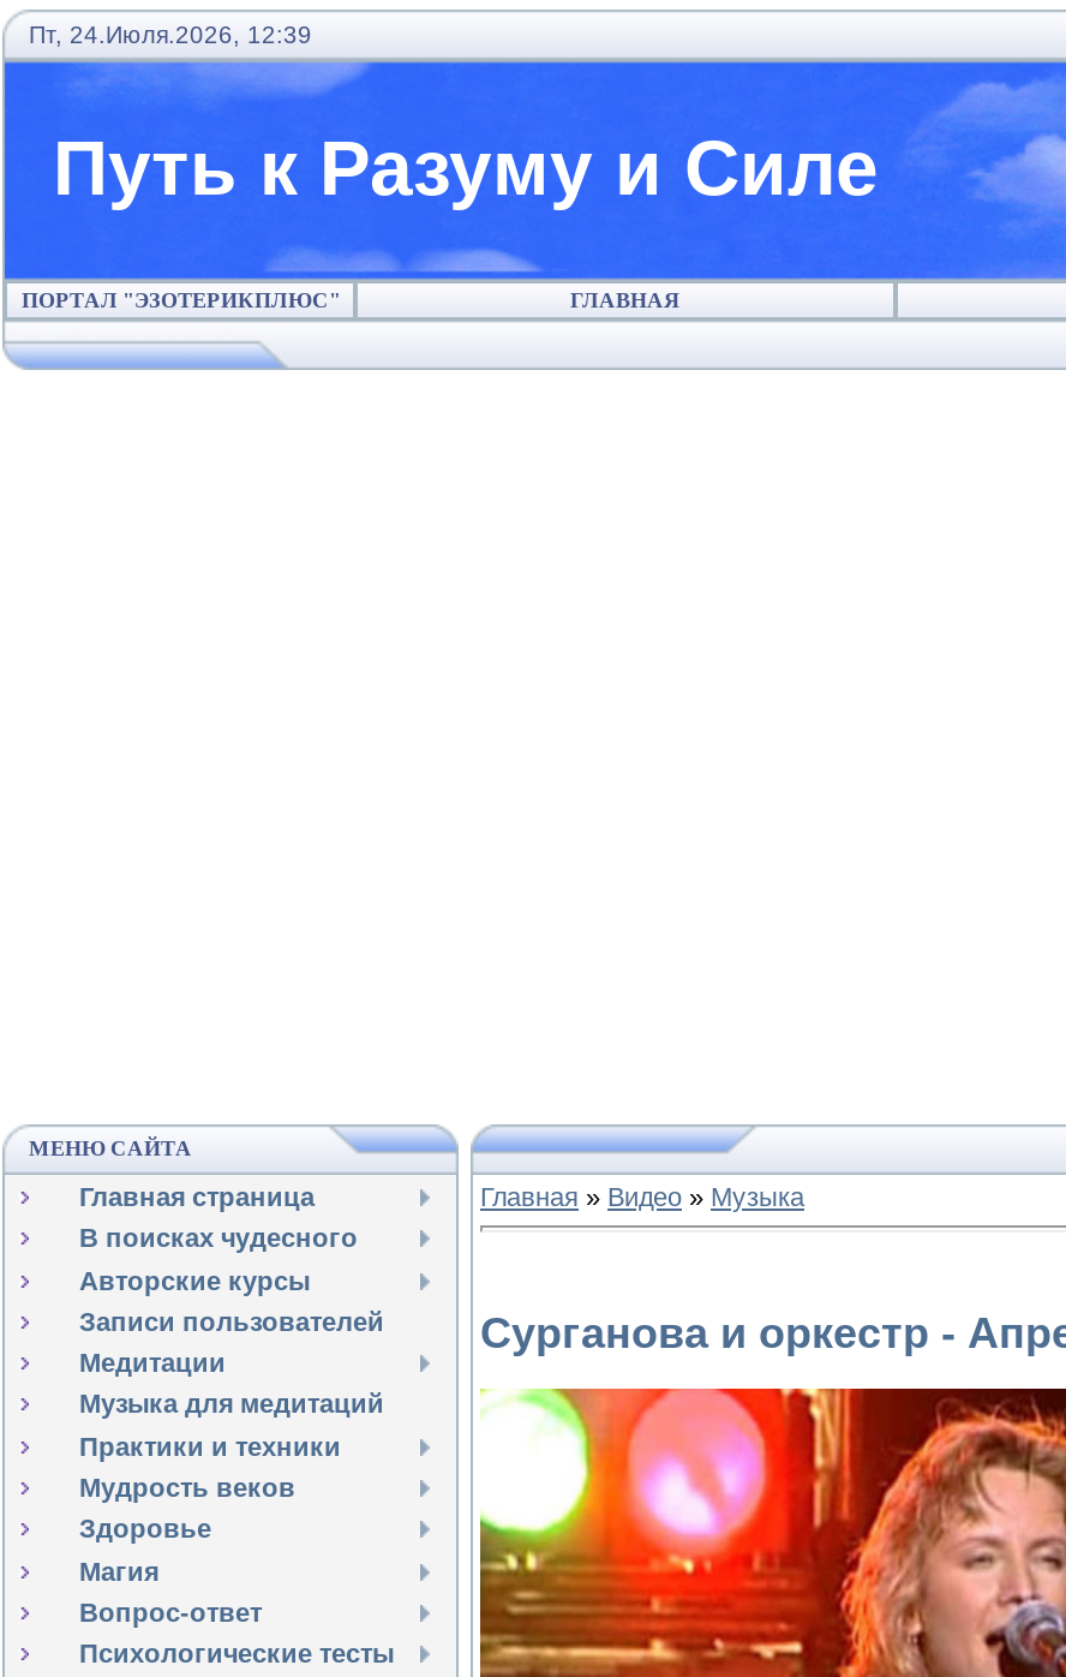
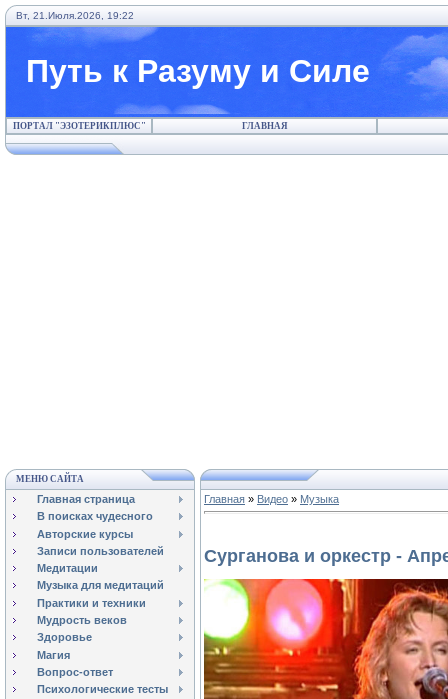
- Пт, 24.Июля.2026, 12:39
+ Вт, 21.Июля.2026, 19:22
